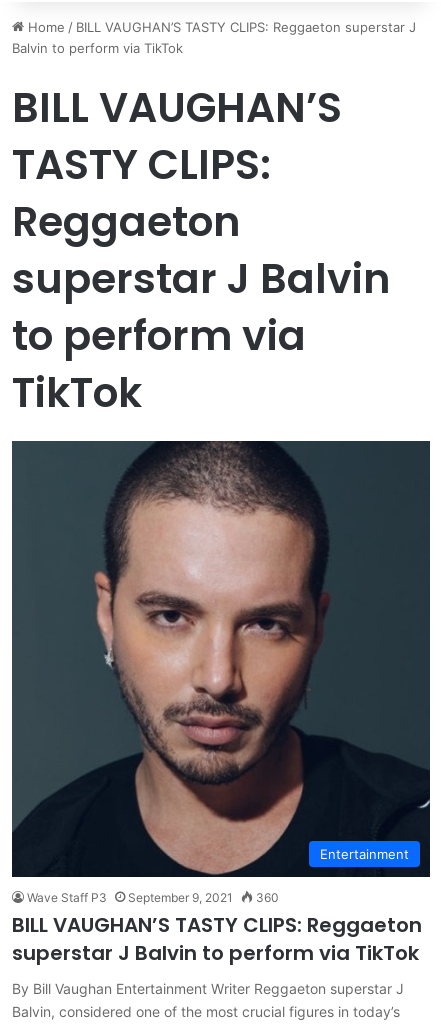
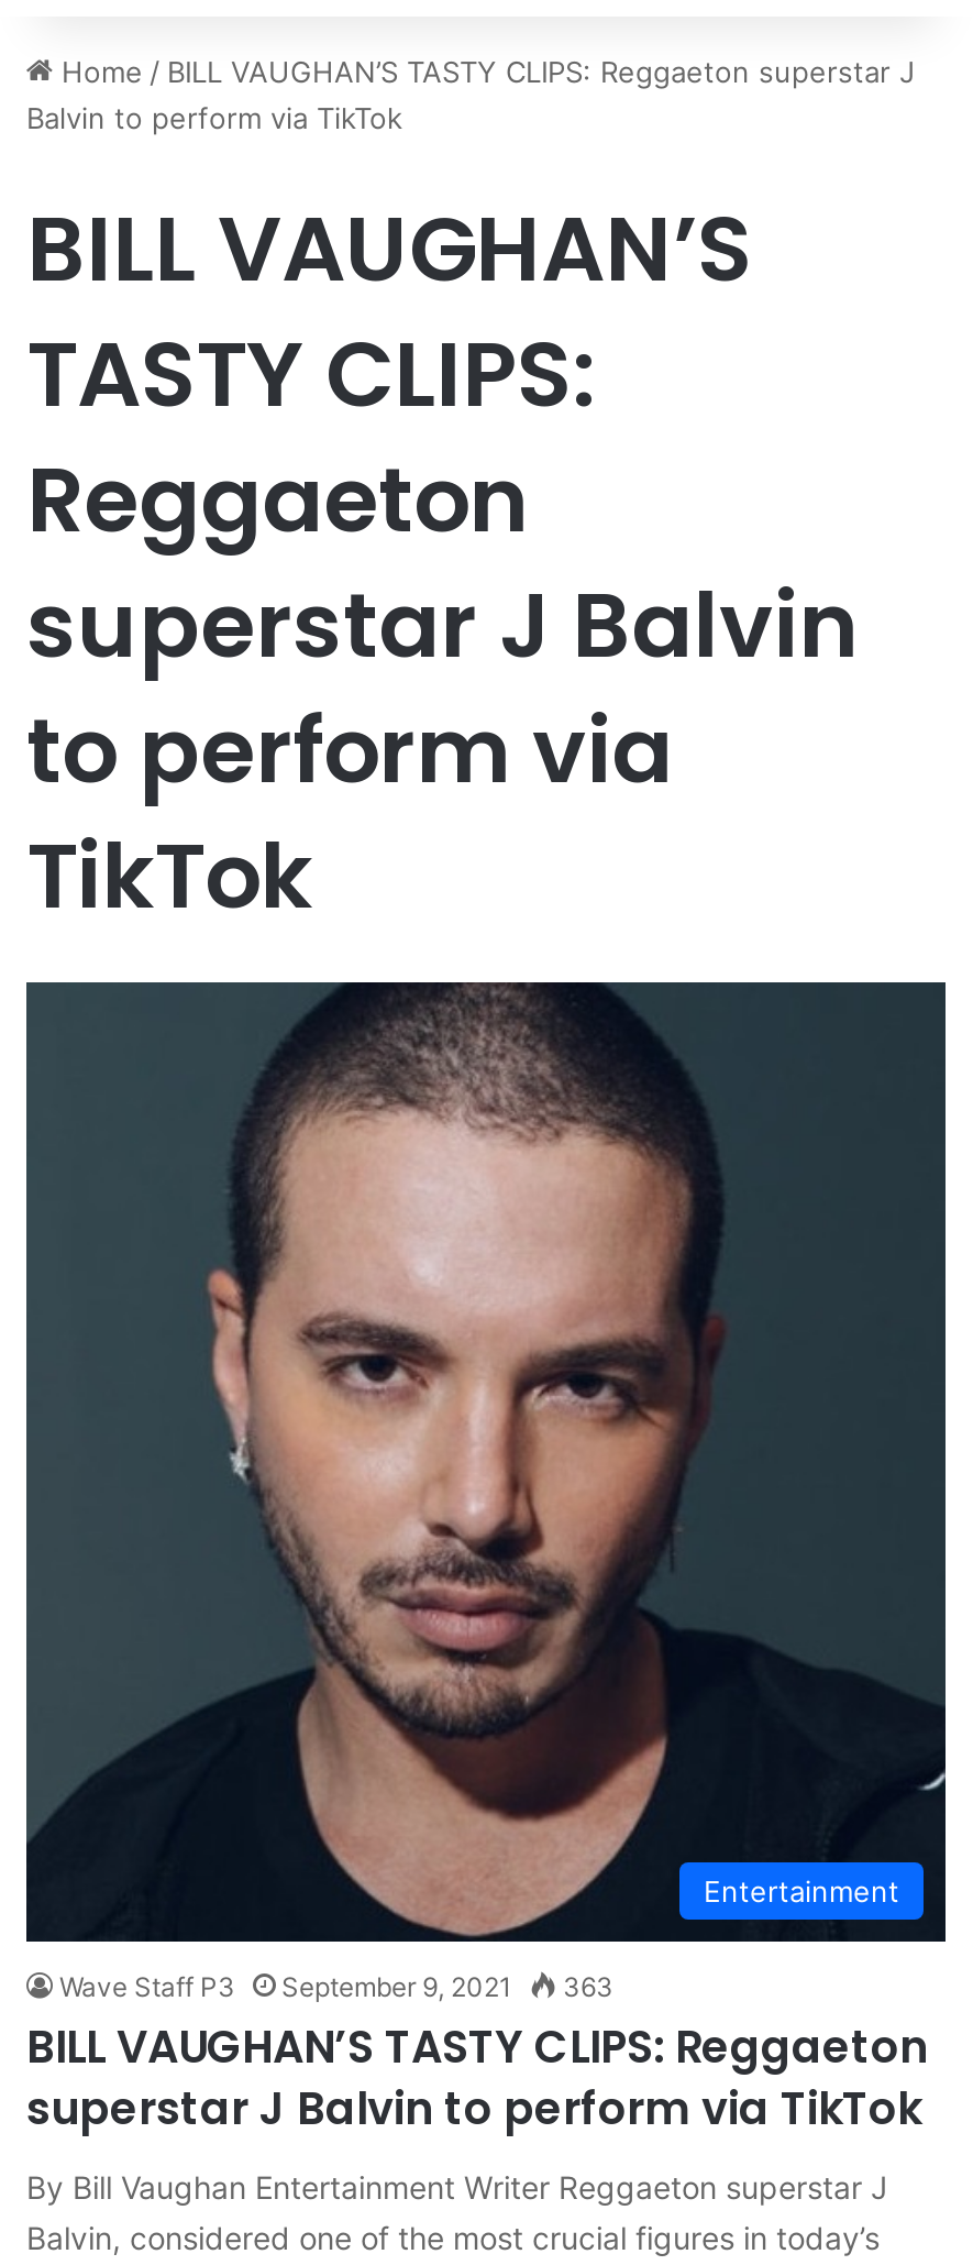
- Wave Staff P3 September 9, 2021 360
+ Wave Staff P3 September 9, 2021 363
